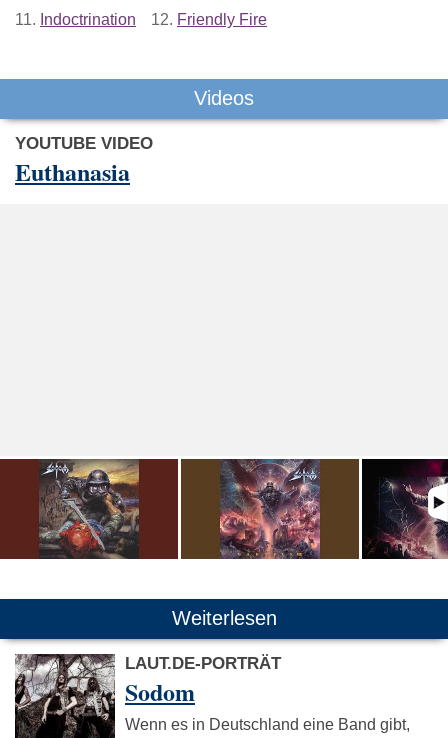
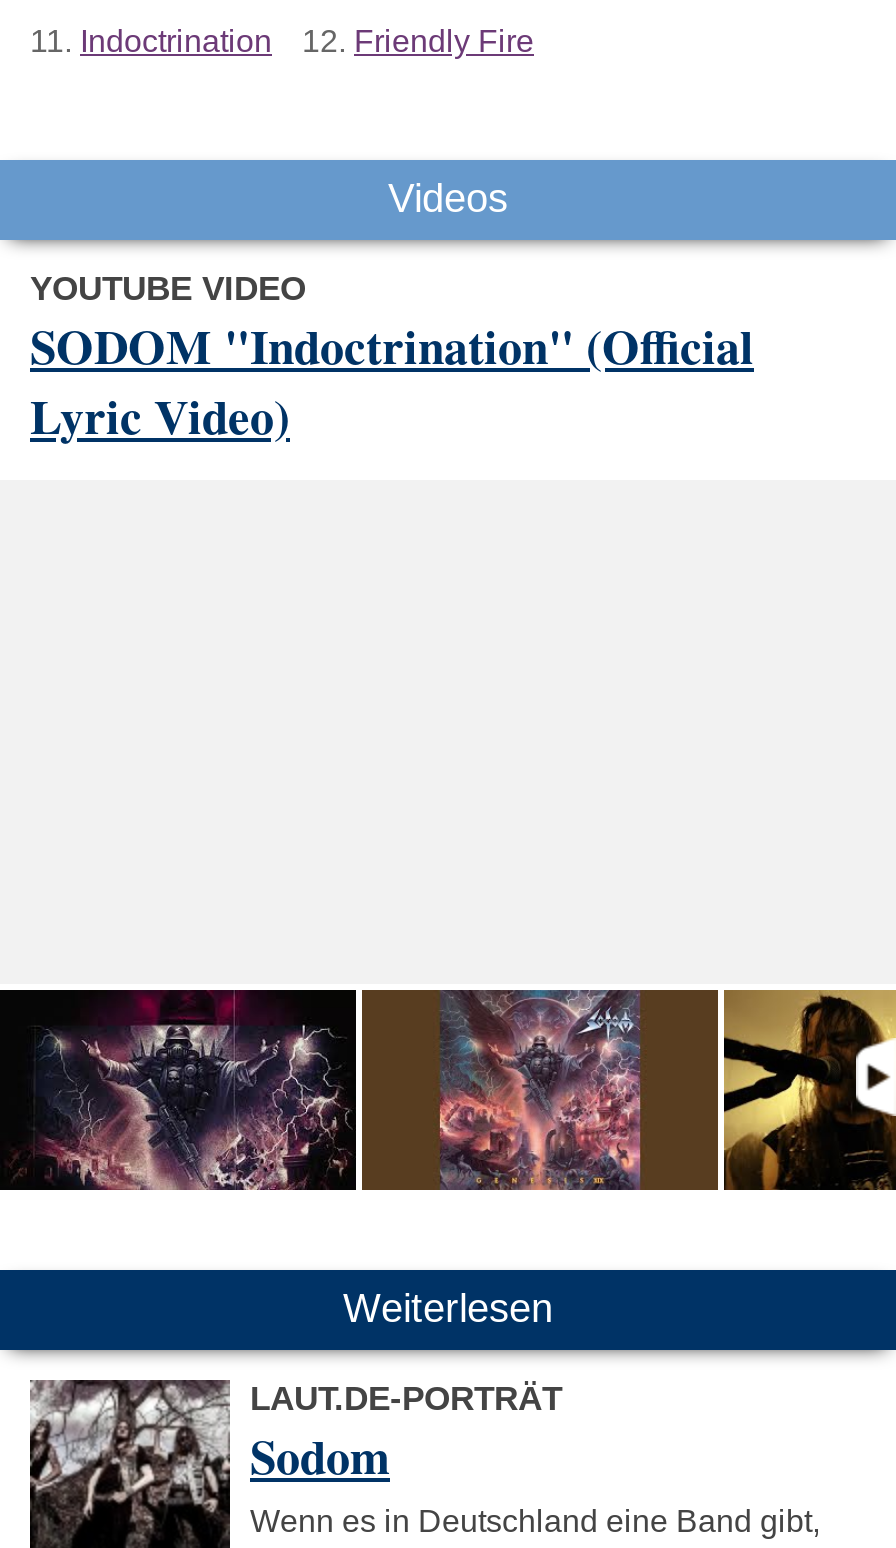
- Euthanasia
+ SODOM "Indoctrination" (Official
+ Lyric Video)

- [image]
+ [image]

- [image]
+ [image]
